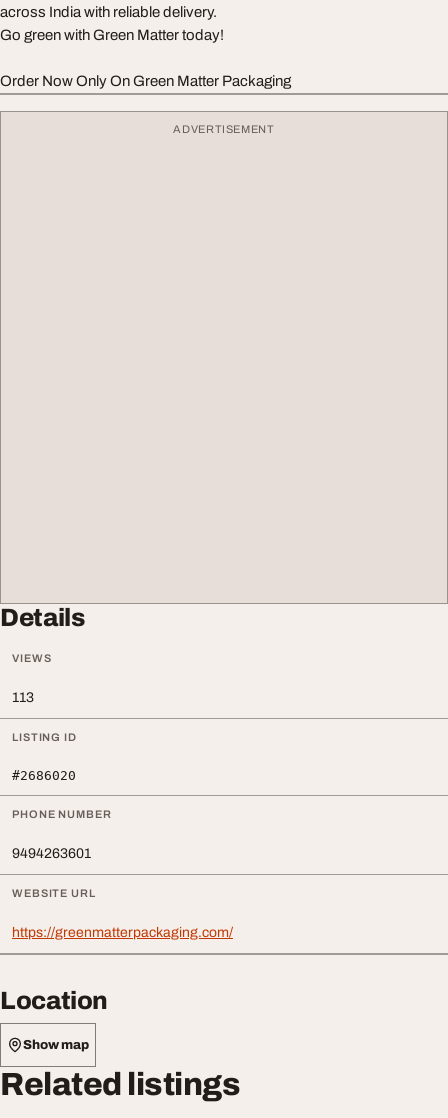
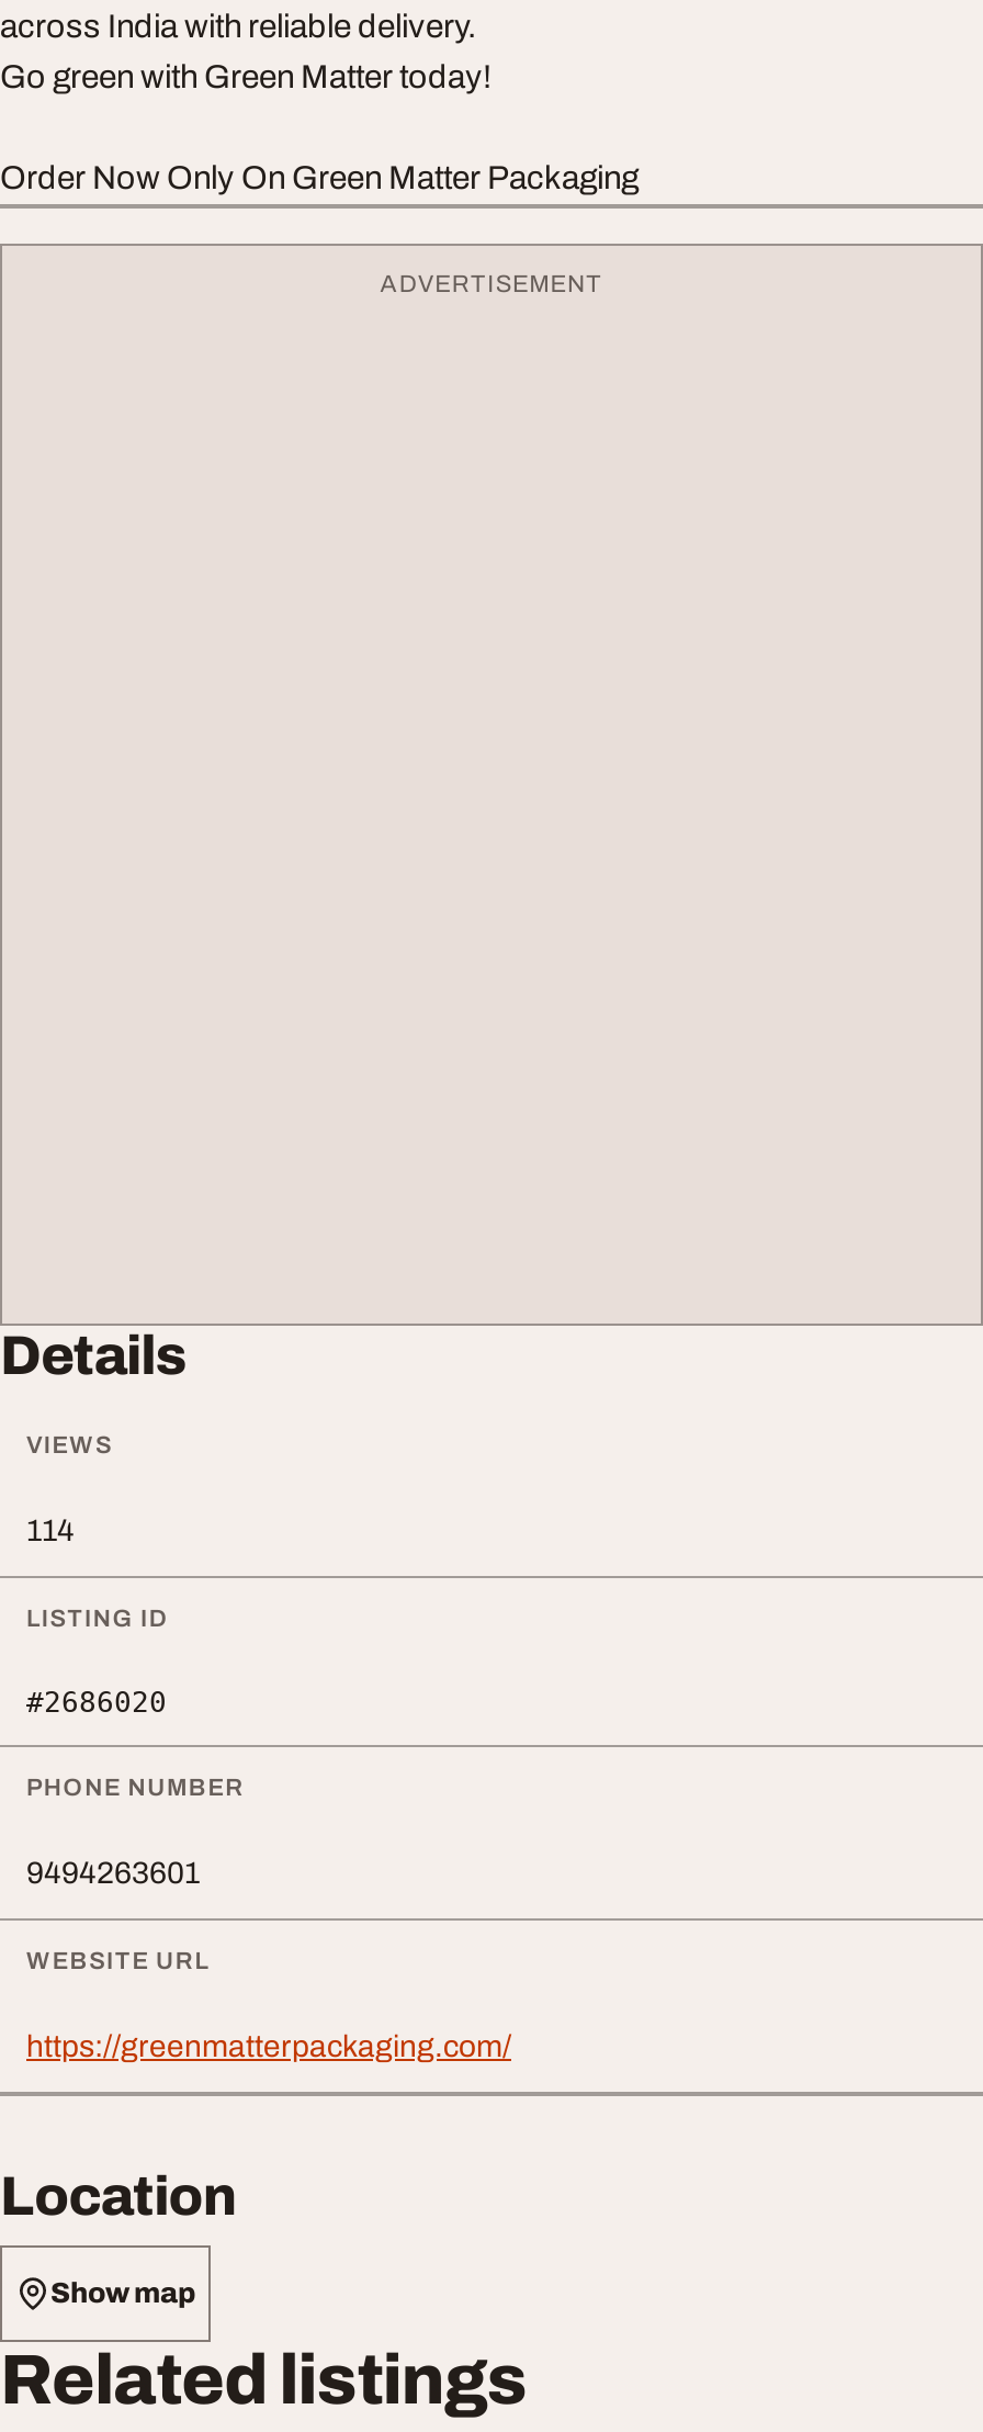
- 113
+ 114
